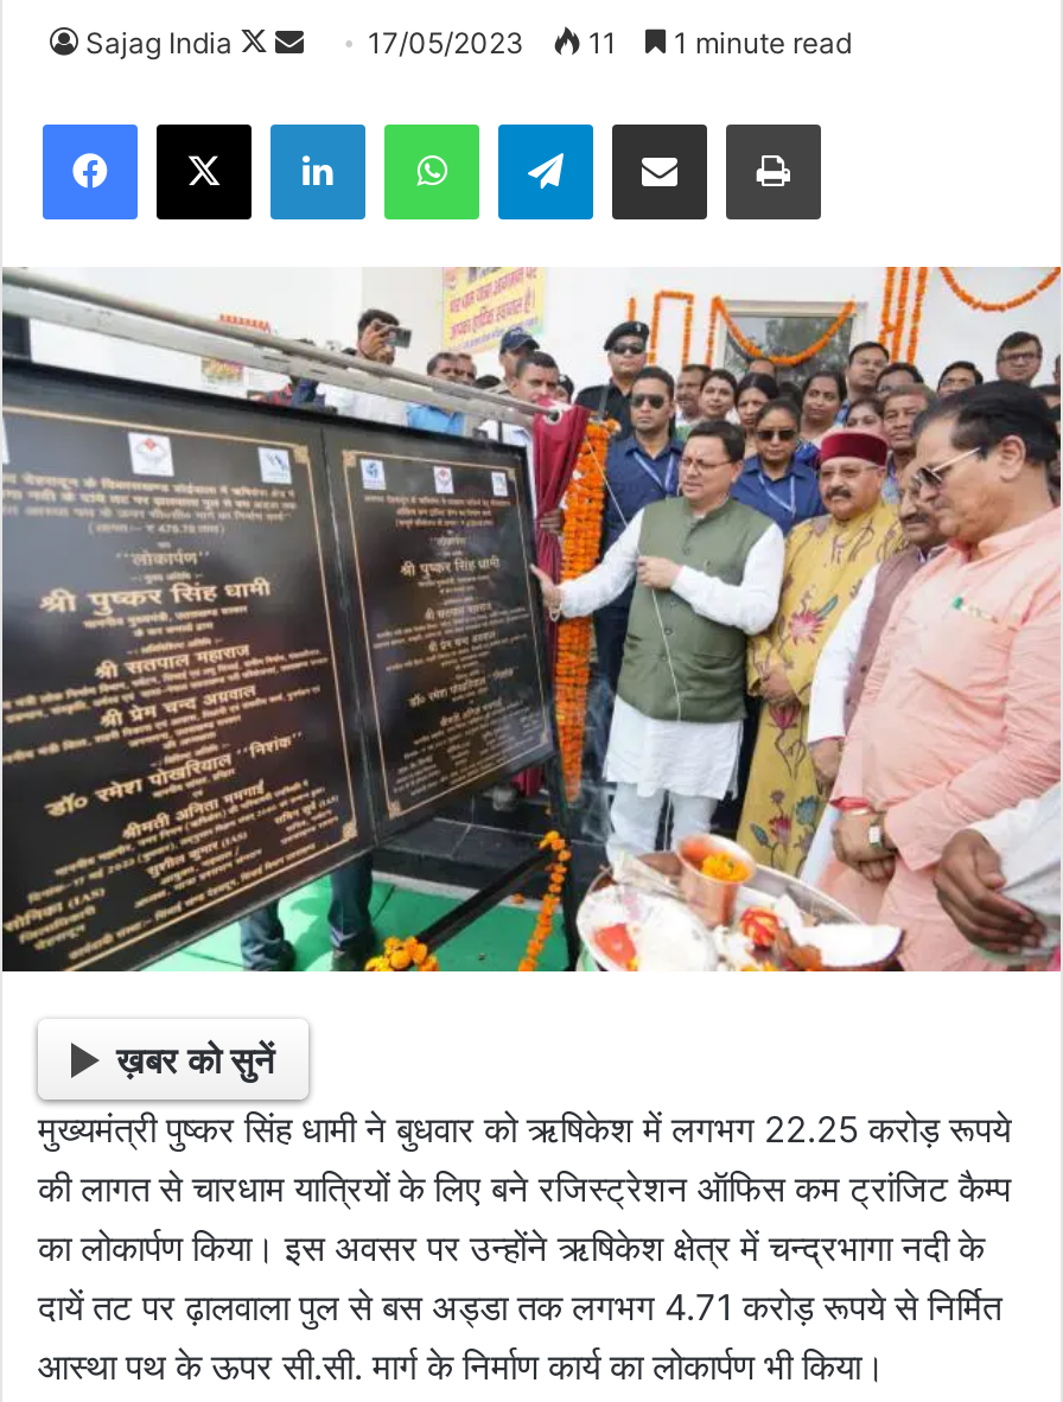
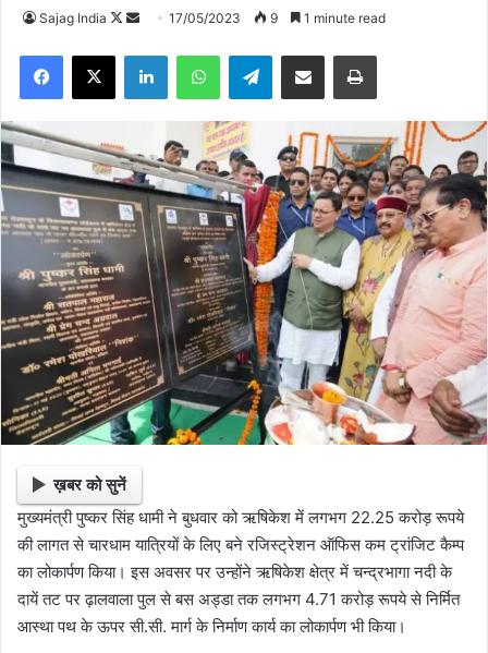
- 11
+ 9
